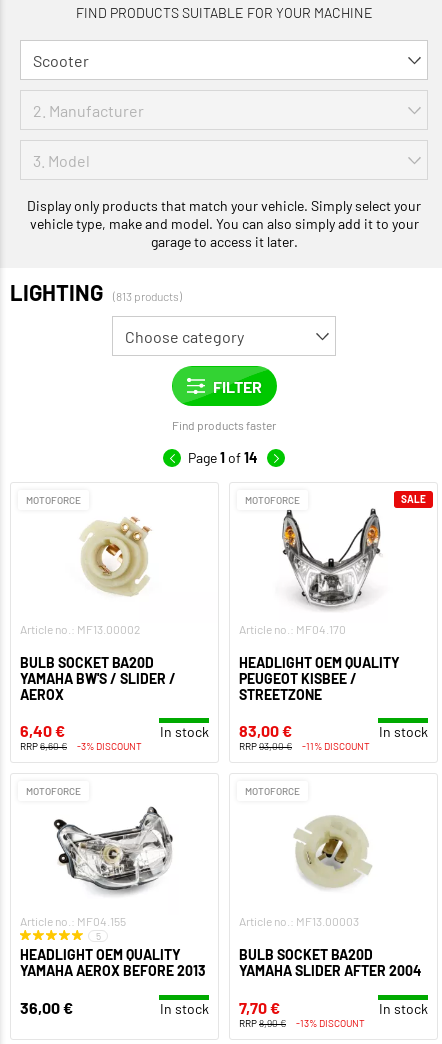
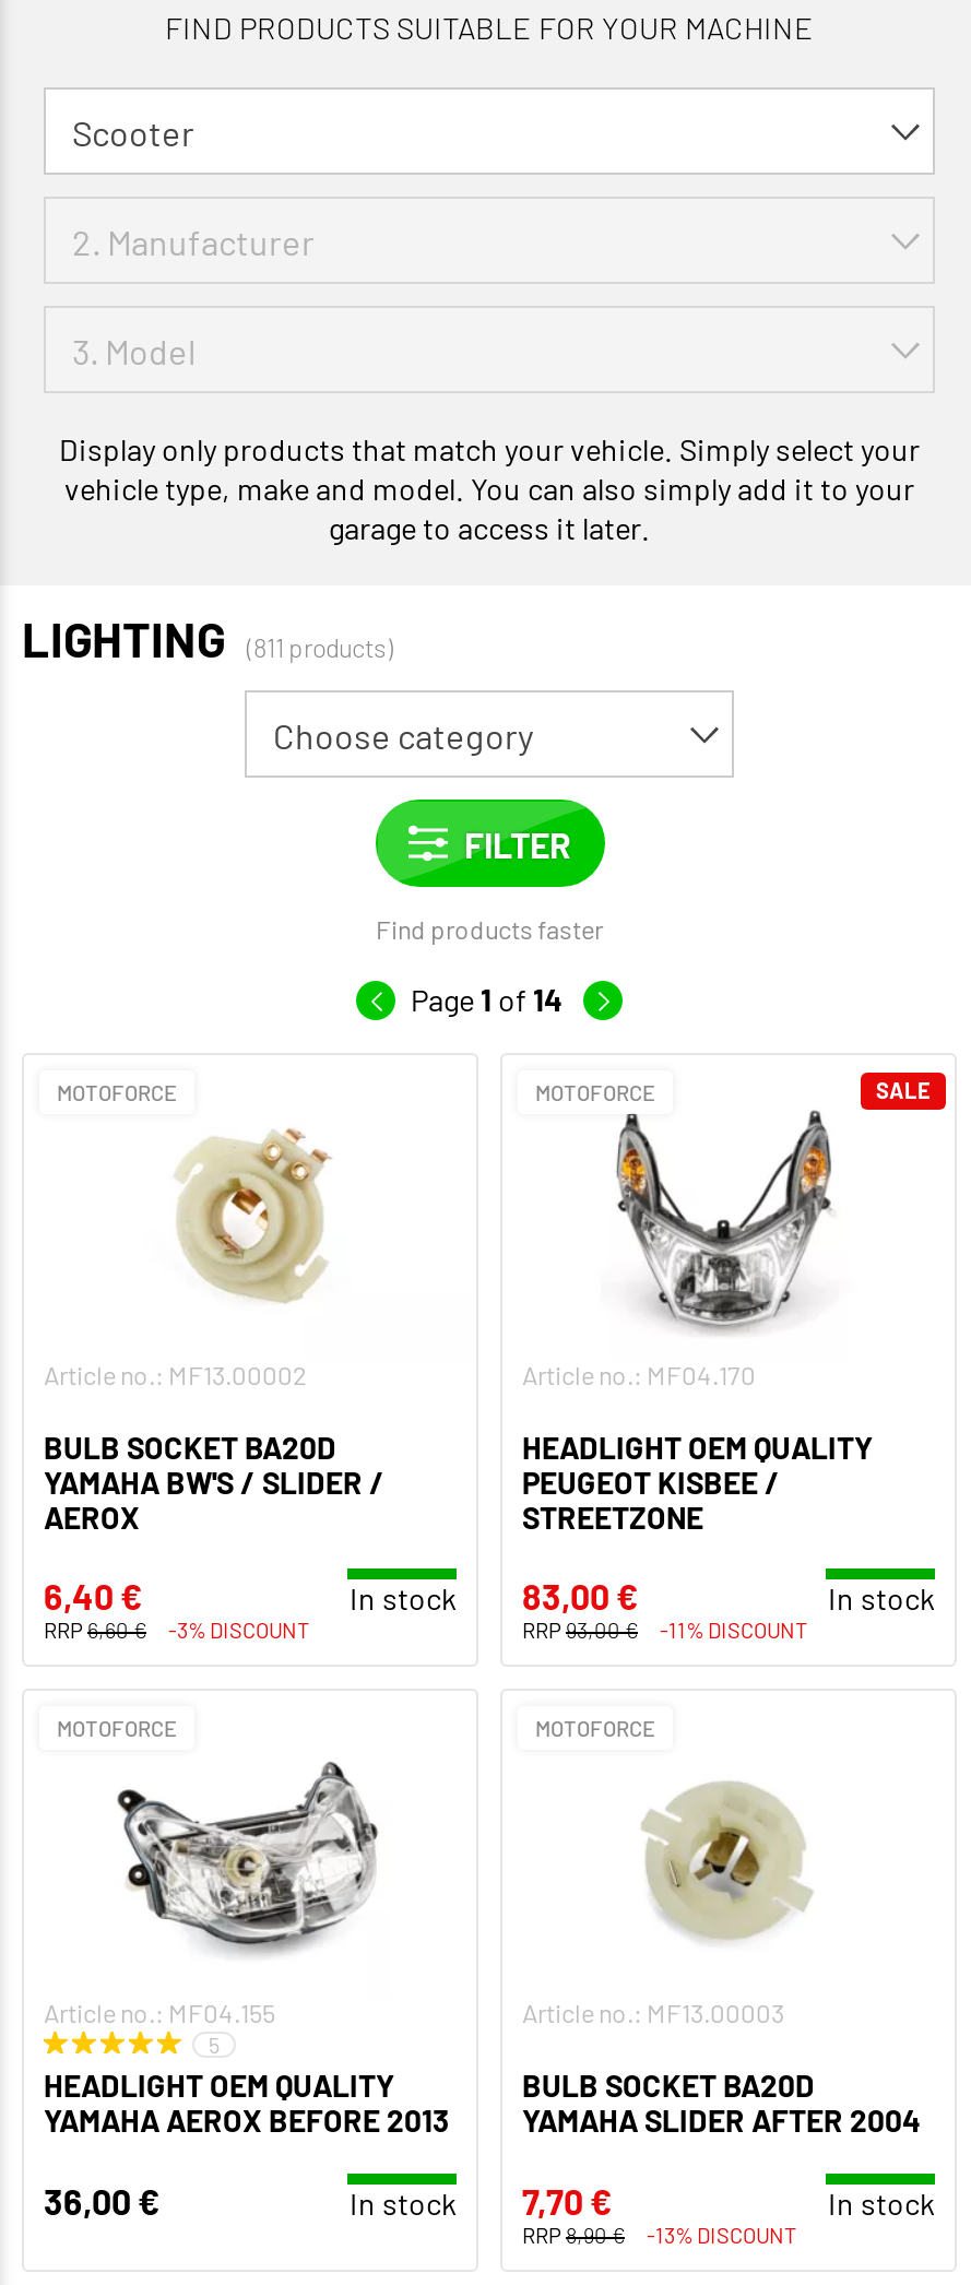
- LIGHTING (813 products)
+ LIGHTING (811 products)
